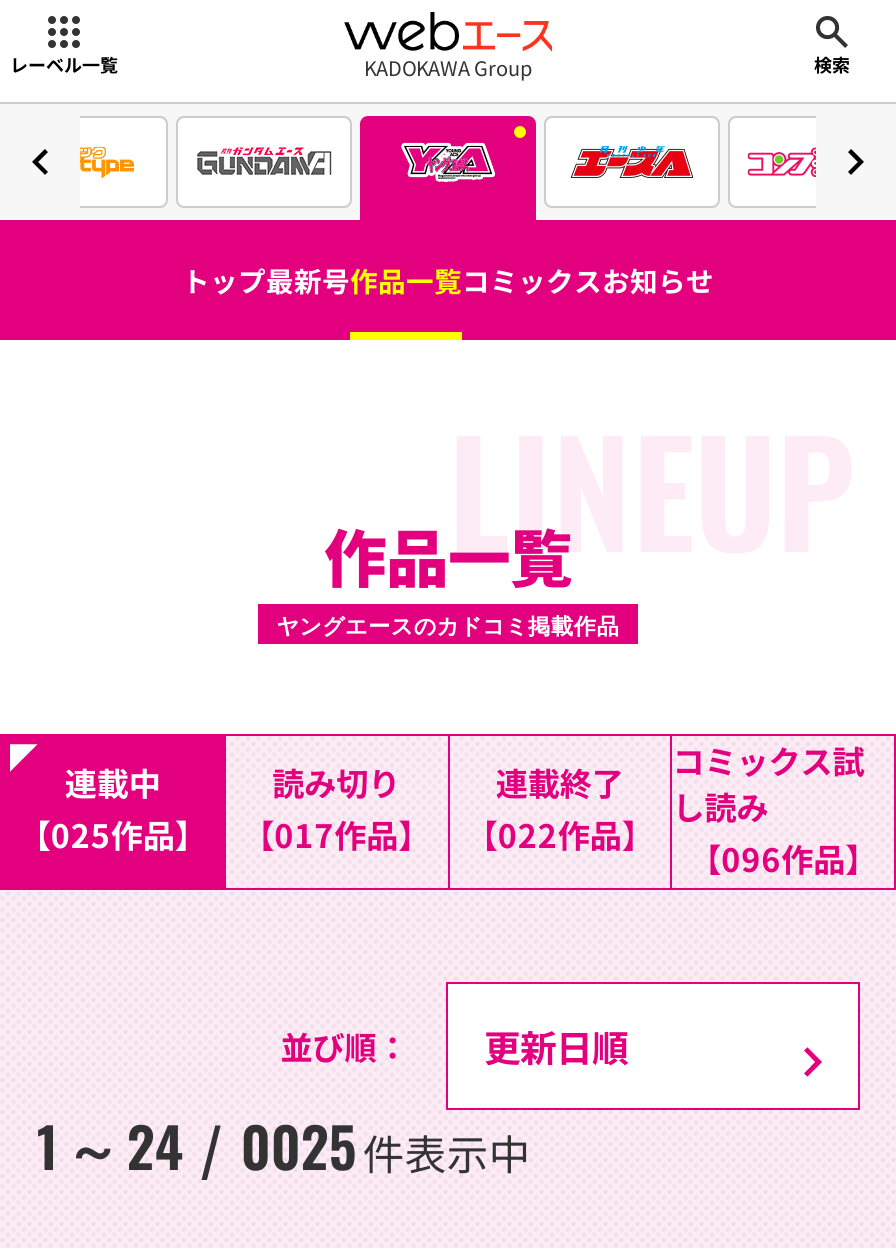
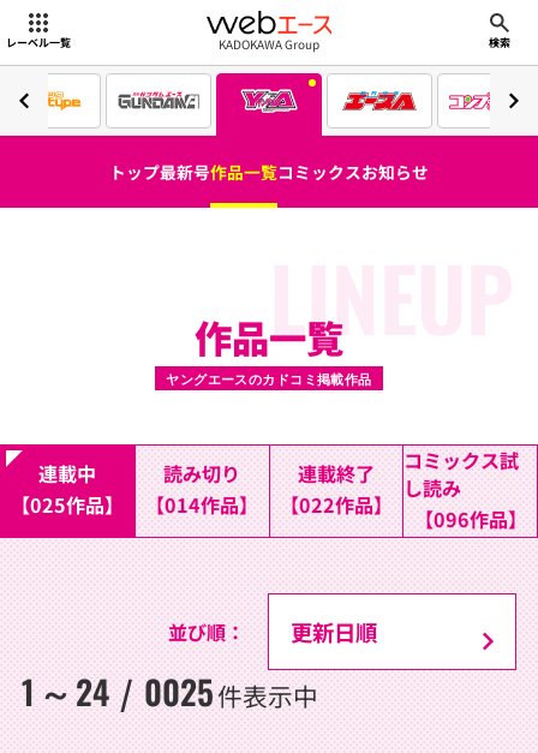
- 【025作品】 【017作品】 【022作品】 【096作品】
+ 【025作品】 【014作品】 【022作品】 【096作品】
